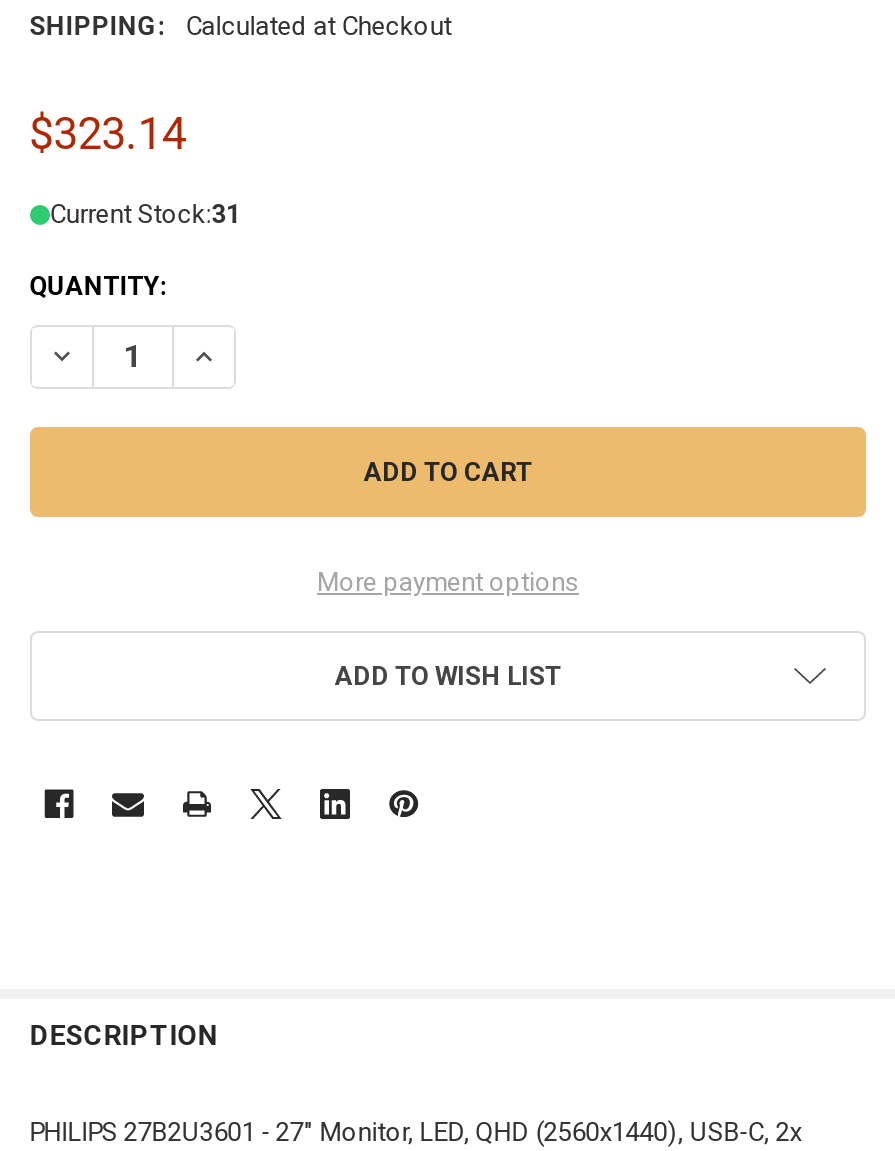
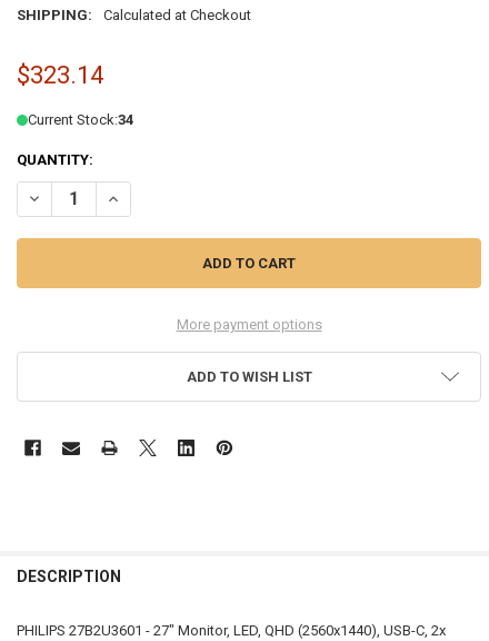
- Current Stock:31
+ Current Stock:34
